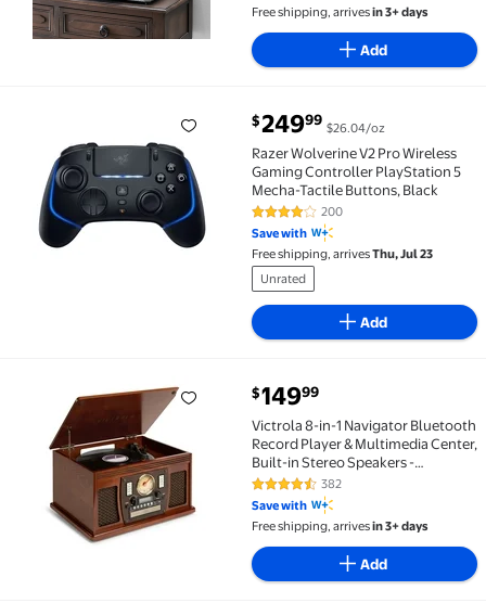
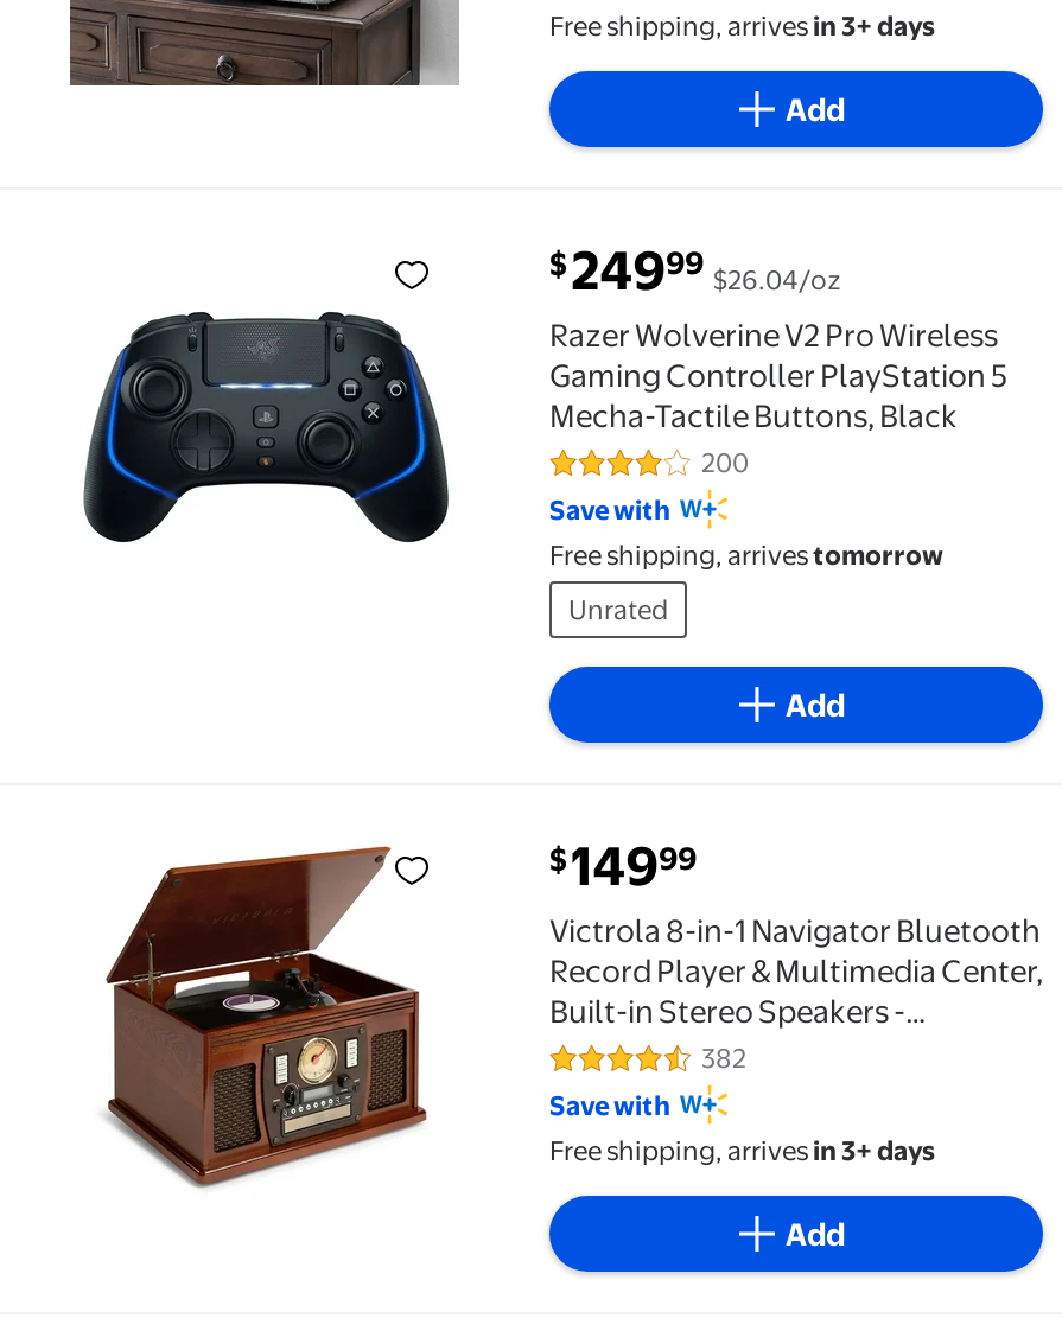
- Free shipping, arrivesThu, Jul 23
+ Free shipping, arrivestomorrow
